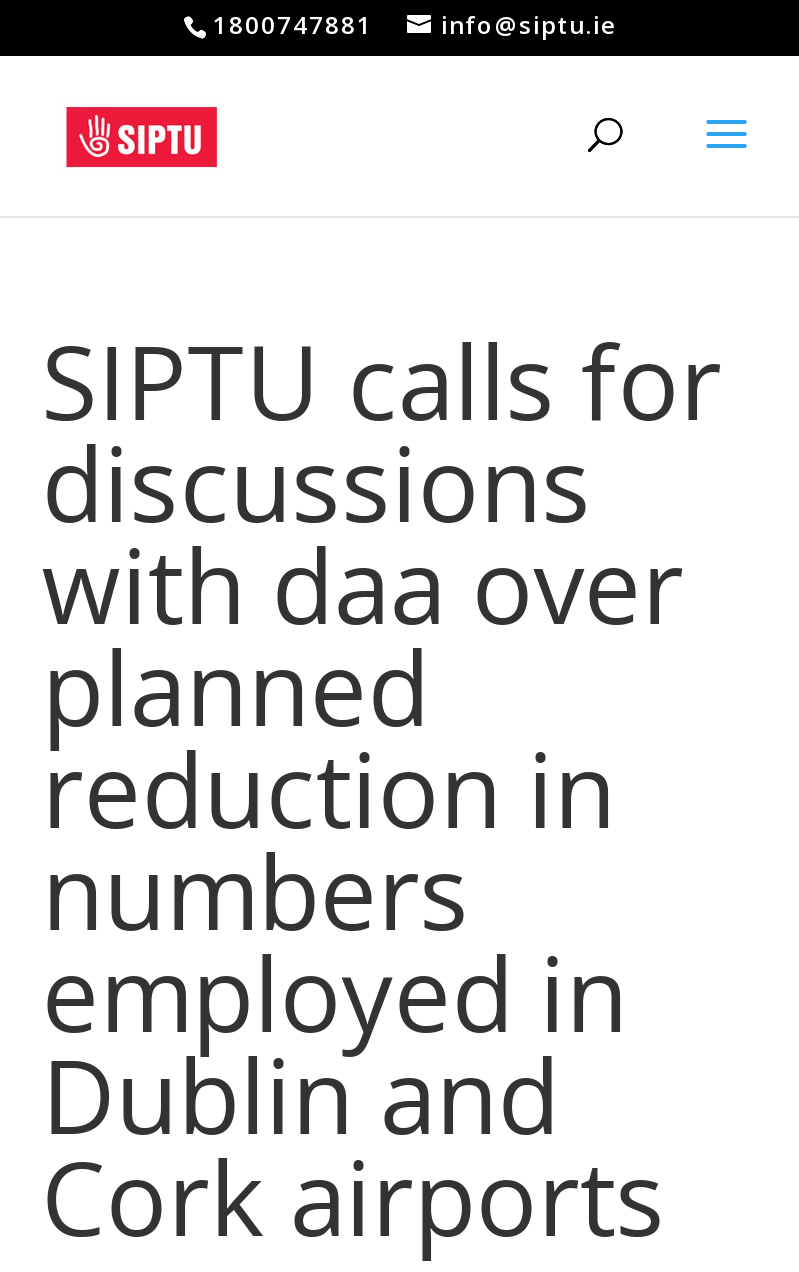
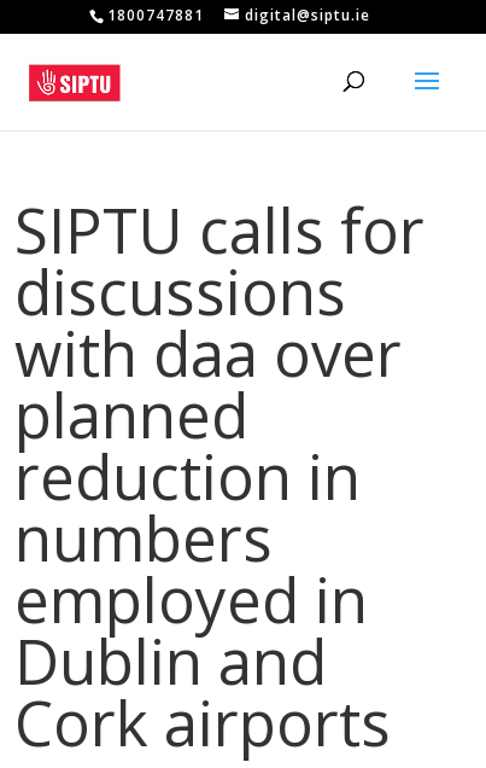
- info@siptu.ie
+ digital@siptu.ie
